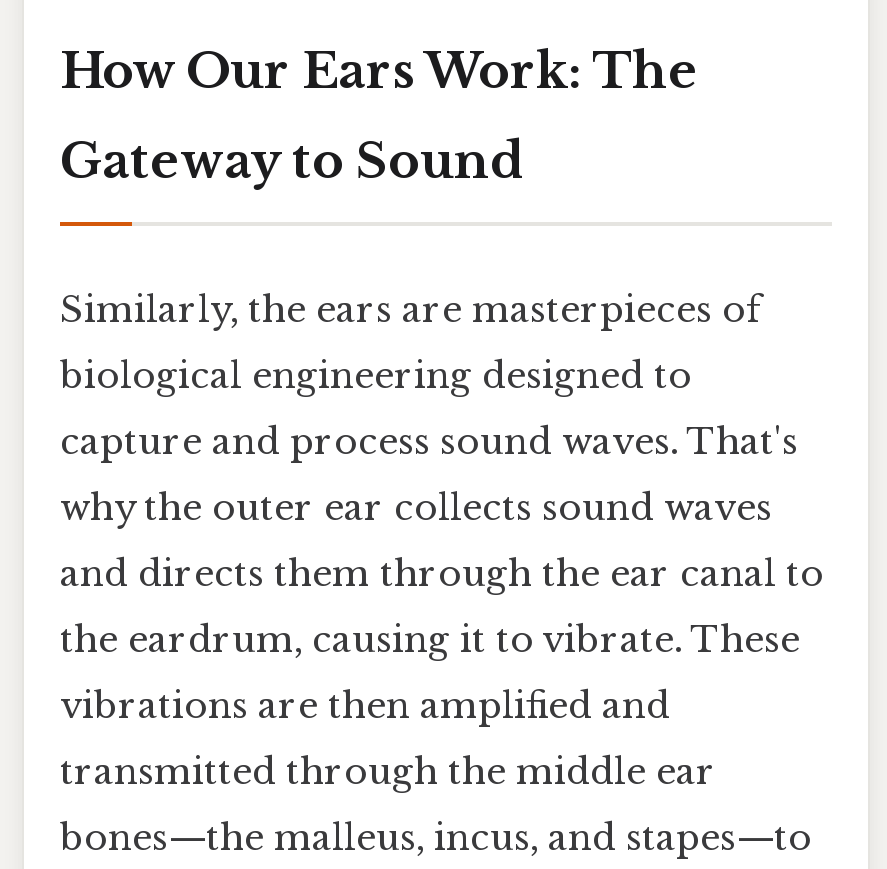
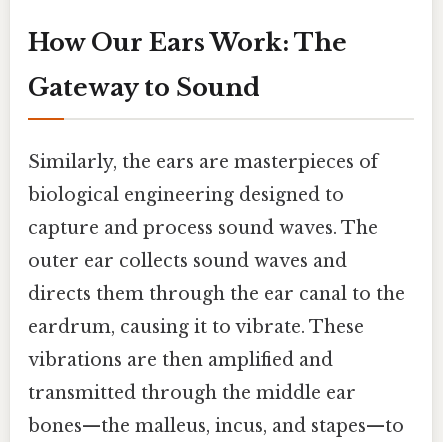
- capture and process sound waves. That's
+ capture and process sound waves. The

- why the outer ear collects sound waves
+ outer ear collects sound waves and

- and directs them through the ear canal to
+ directs them through the ear canal to the

- the eardrum, causing it to vibrate. These
+ eardrum, causing it to vibrate. These
